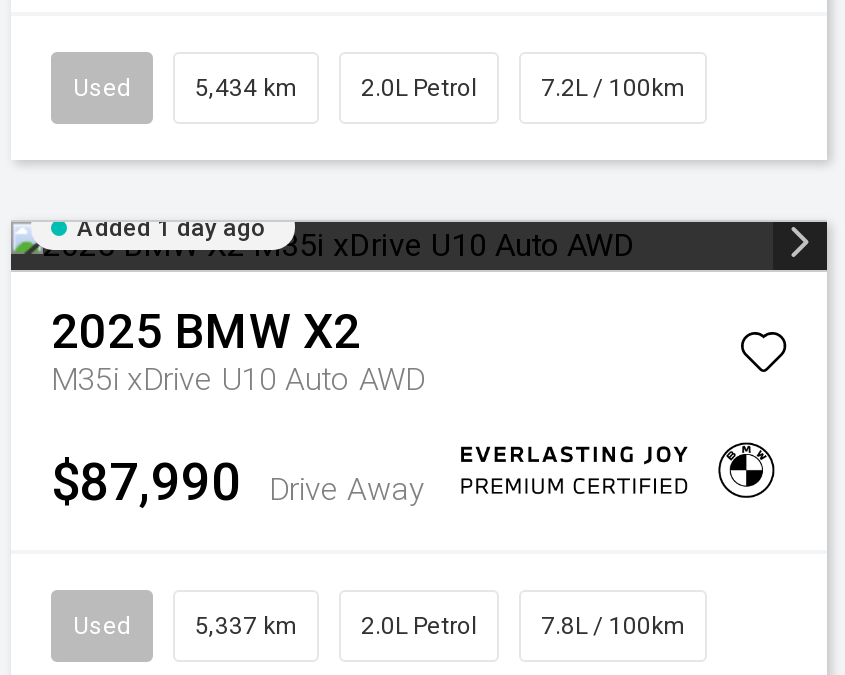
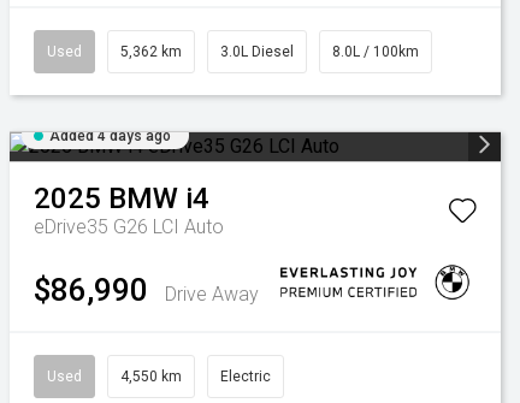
- 5,434 km
- 2.0L Petrol
- 7.2L / 100km
+ 5,362 km
+ 3.0L Diesel
+ 8.0L / 100km

- Added 1 day ago
+ Added 4 days ago

- 2025 BMW X2
- M35i xDrive U10 Auto AWD
+ 2025 BMW i4
+ eDrive35 G26 LCI Auto

- $87,990 Drive Away
+ $86,990 Drive Away

- 5,337 km
- 2.0L Petrol
- 7.8L / 100km
+ 4,550 km
+ Electric
